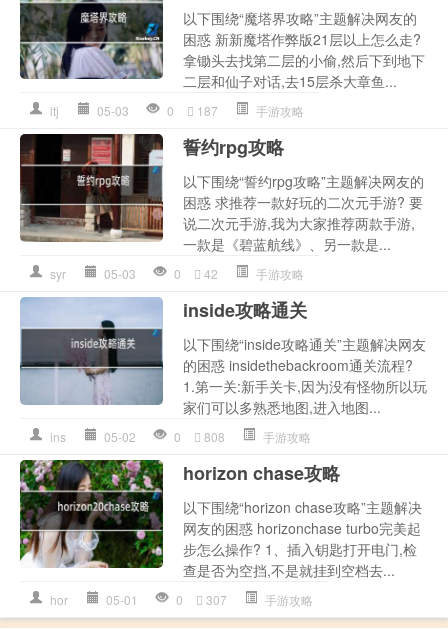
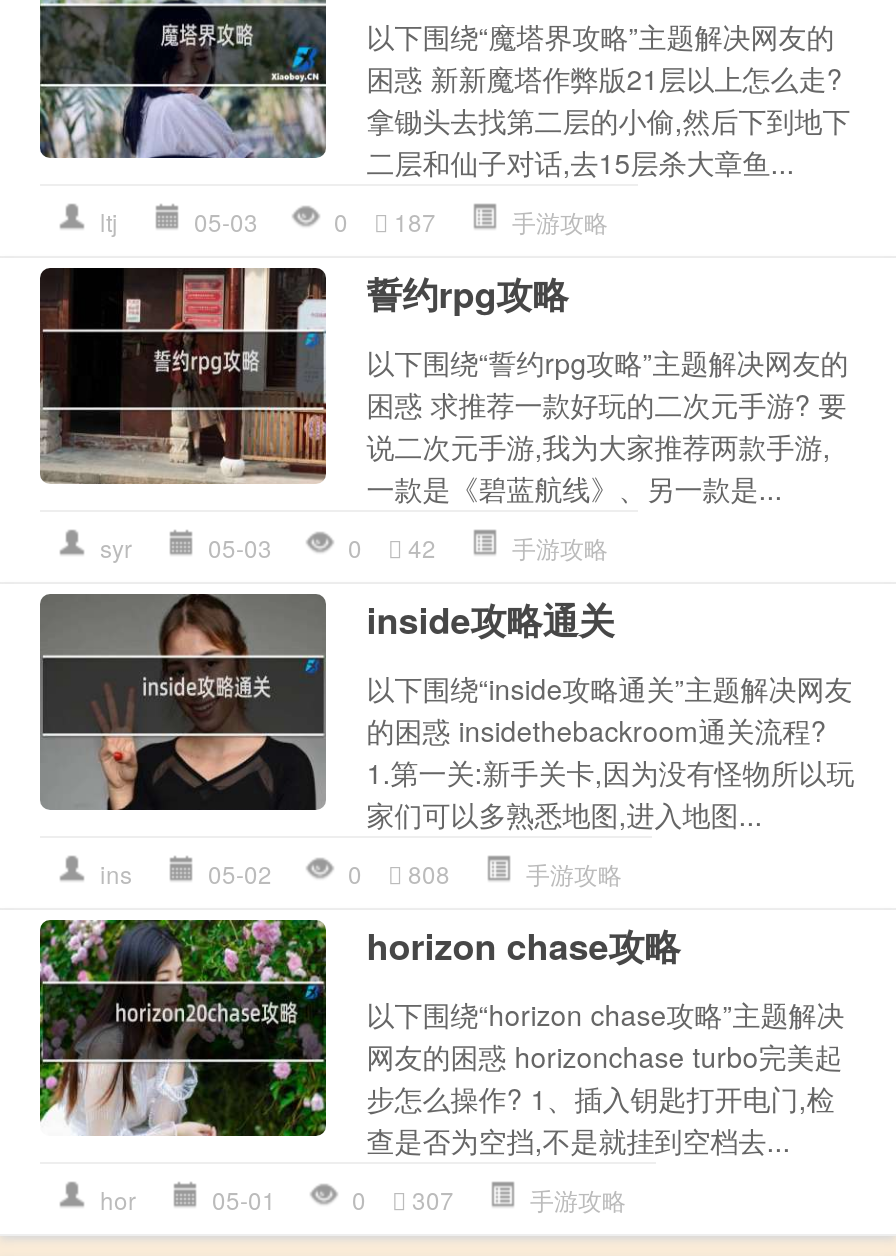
- [image]
+ [image]
